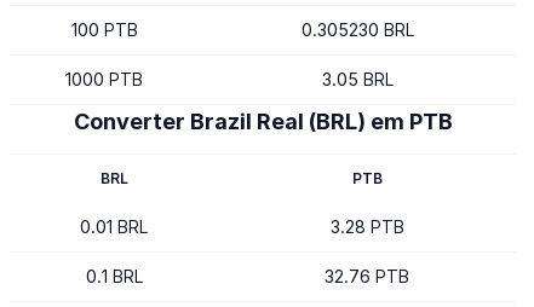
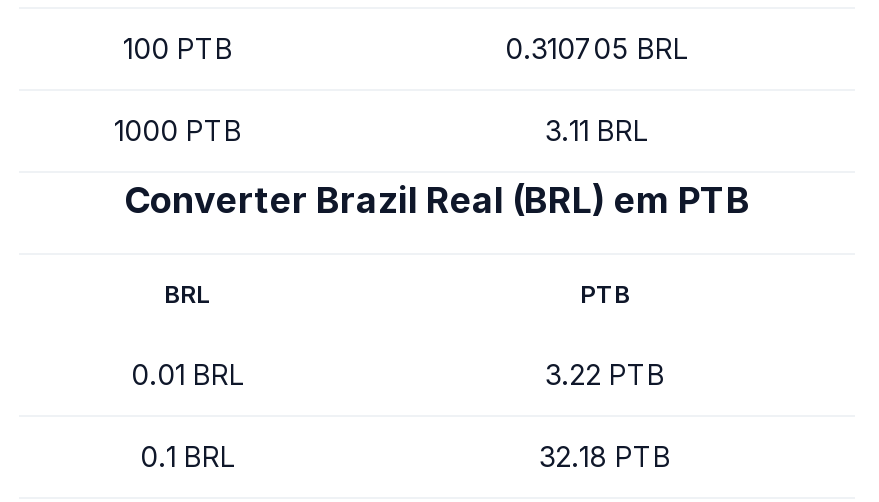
- 0.305230 BRL
+ 0.310705 BRL

- 3.05 BRL
+ 3.11 BRL

- 3.28 PTB
+ 3.22 PTB

- 32.76 PTB
+ 32.18 PTB
